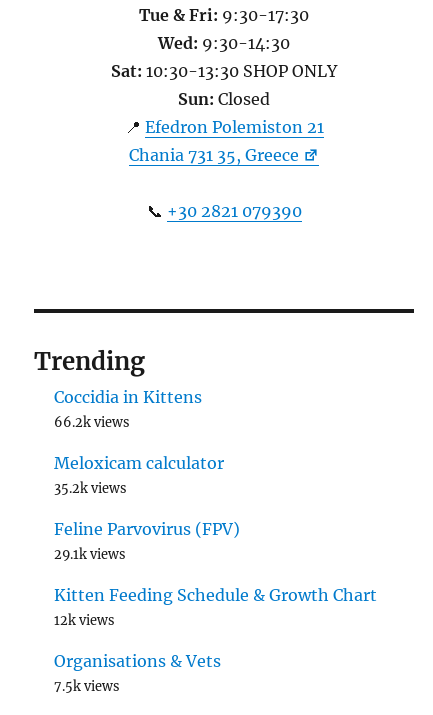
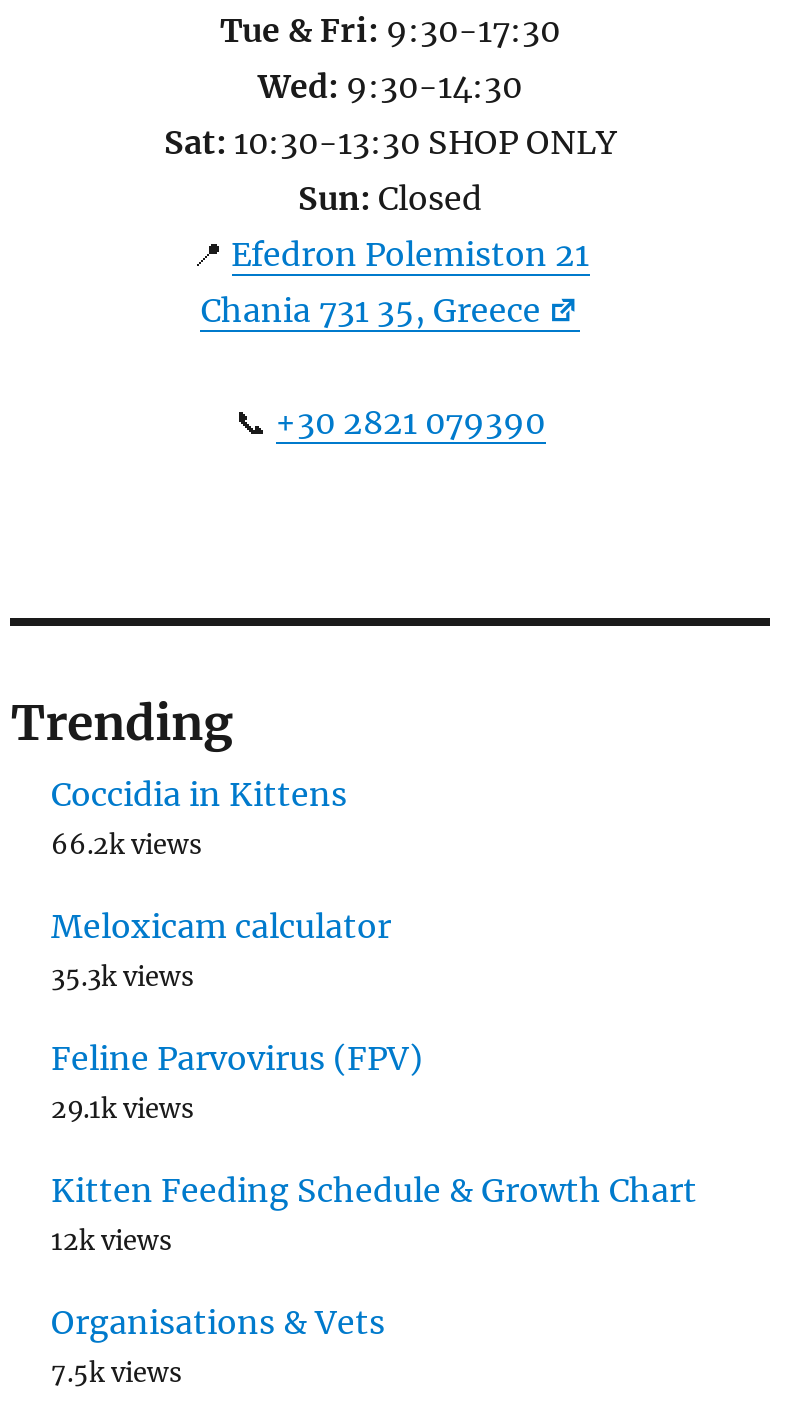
- 35.2k views
+ 35.3k views
